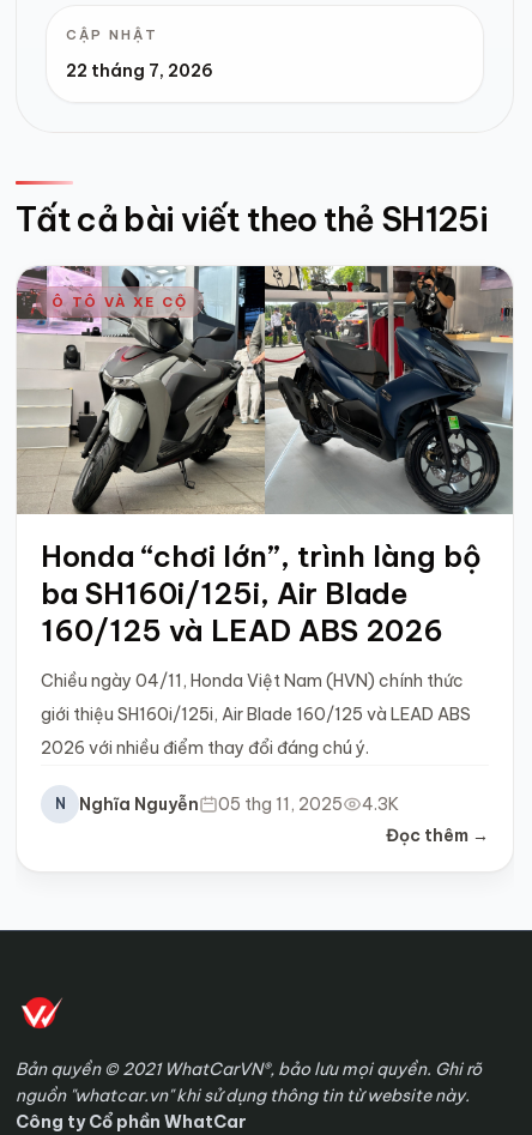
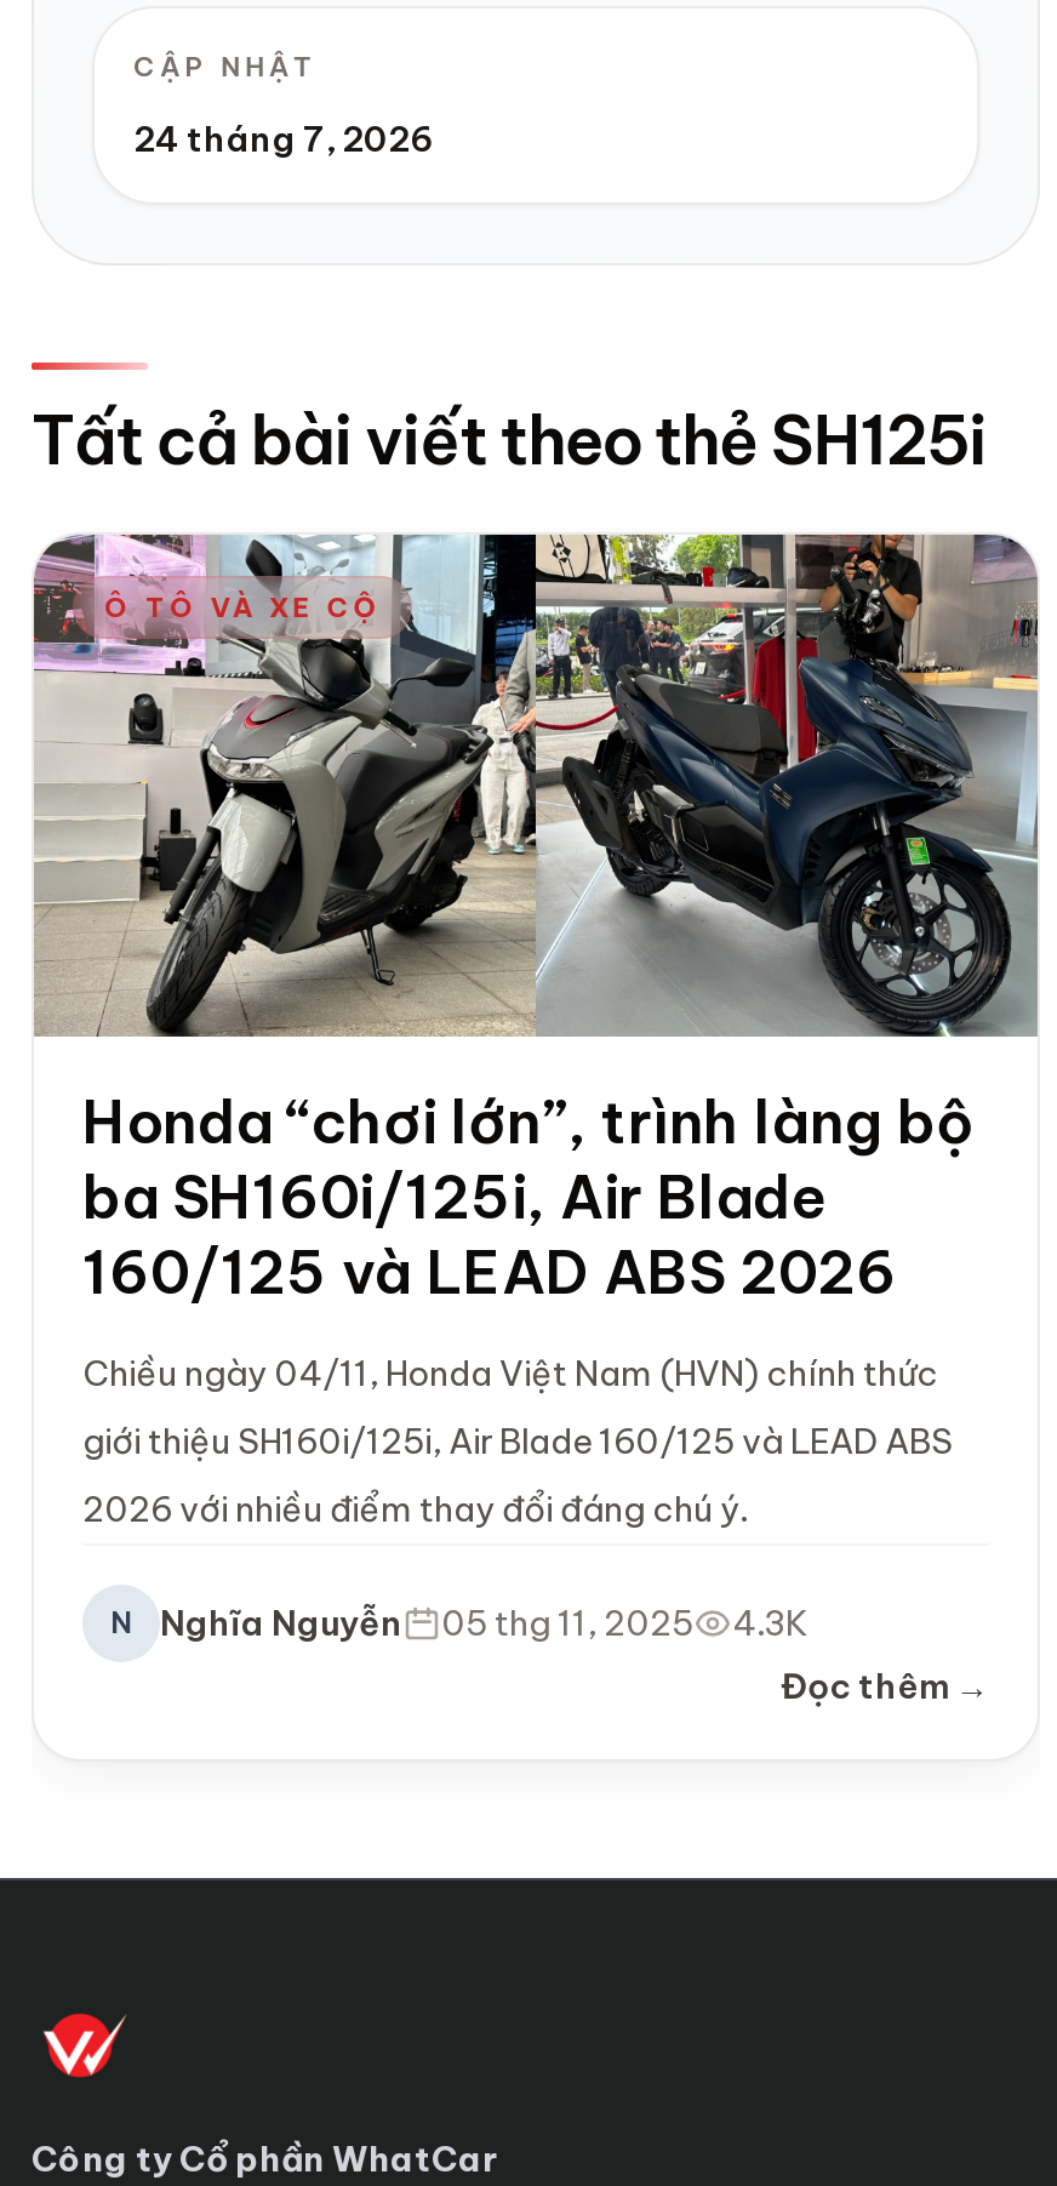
- 22 tháng 7, 2026
+ 24 tháng 7, 2026

- Bản quyền © 2021 WhatCarVN®, bảo lưu mọi quyền. Ghi rõ
- nguồn "whatcar.vn" khi sử dụng thông tin từ website này.
